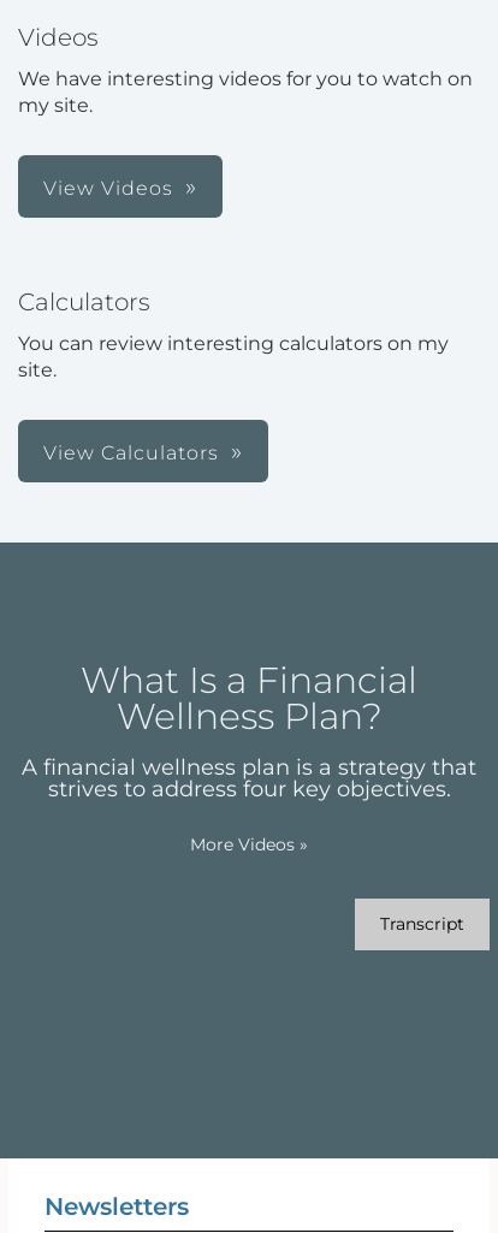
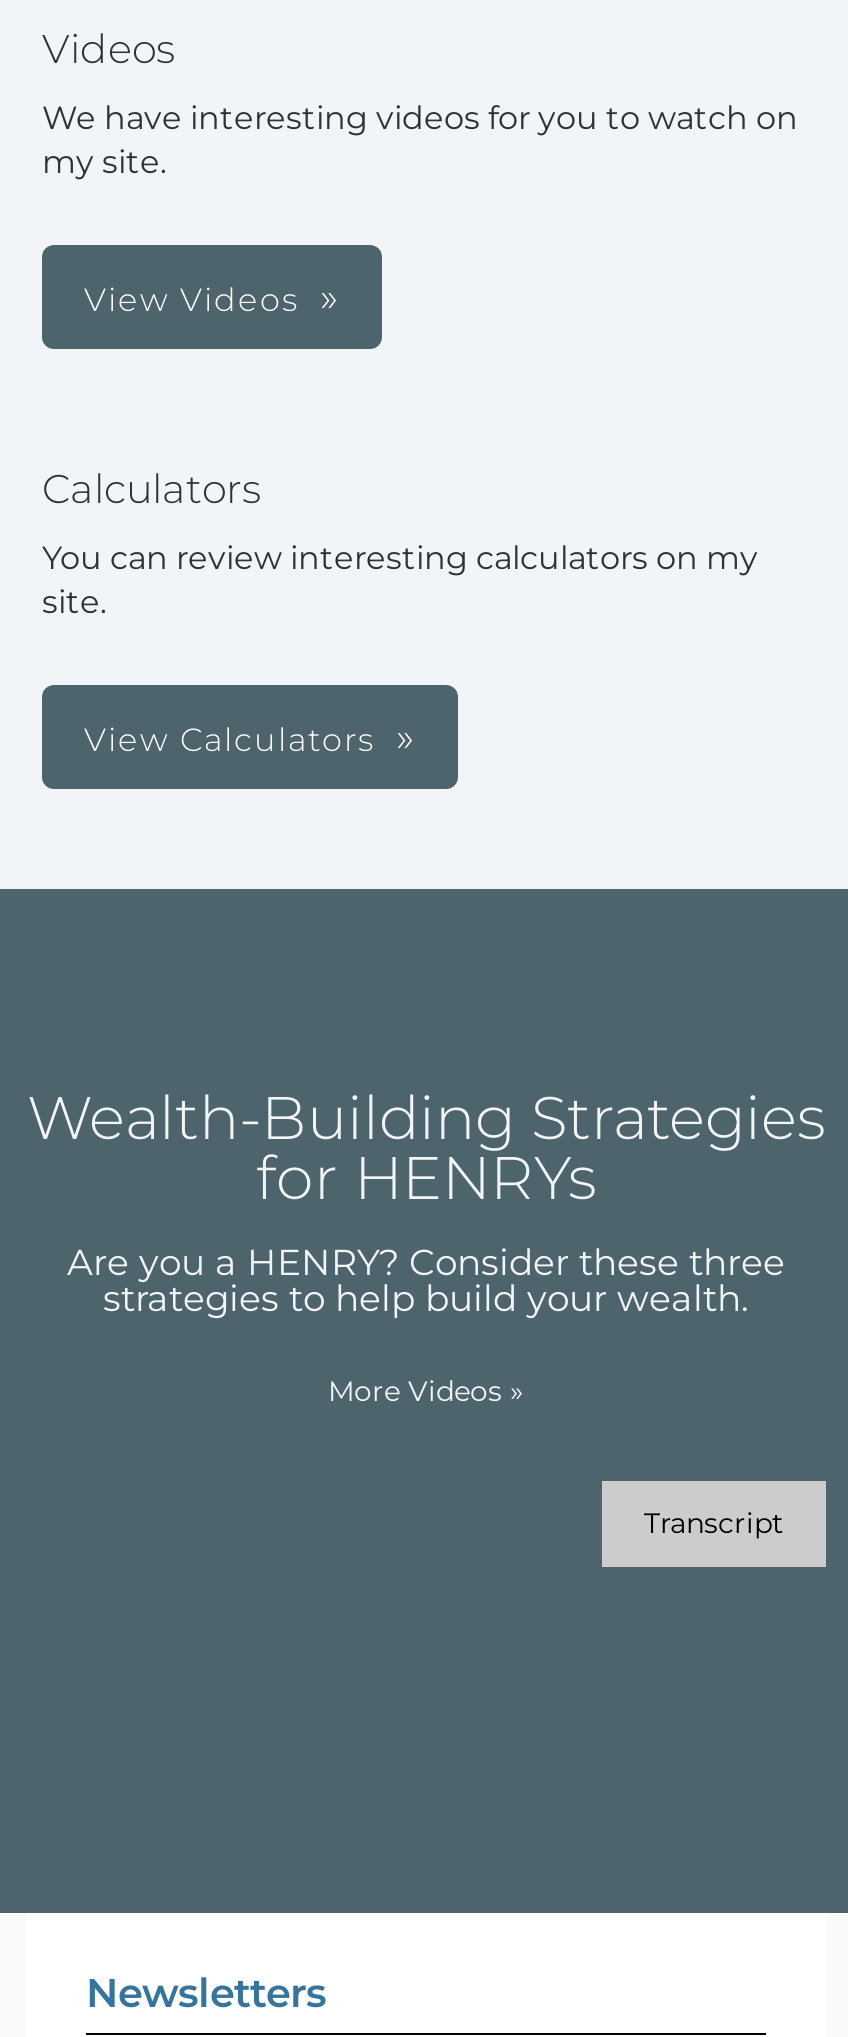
- What Is a Financial
- Wellness Plan?
- A financial wellness plan is a strategy that
- strives to address four key objectives.
+ Wealth-Building Strategies
+ for HENRYs
+ Are you a HENRY? Consider these three
+ strategies to help build your wealth.
